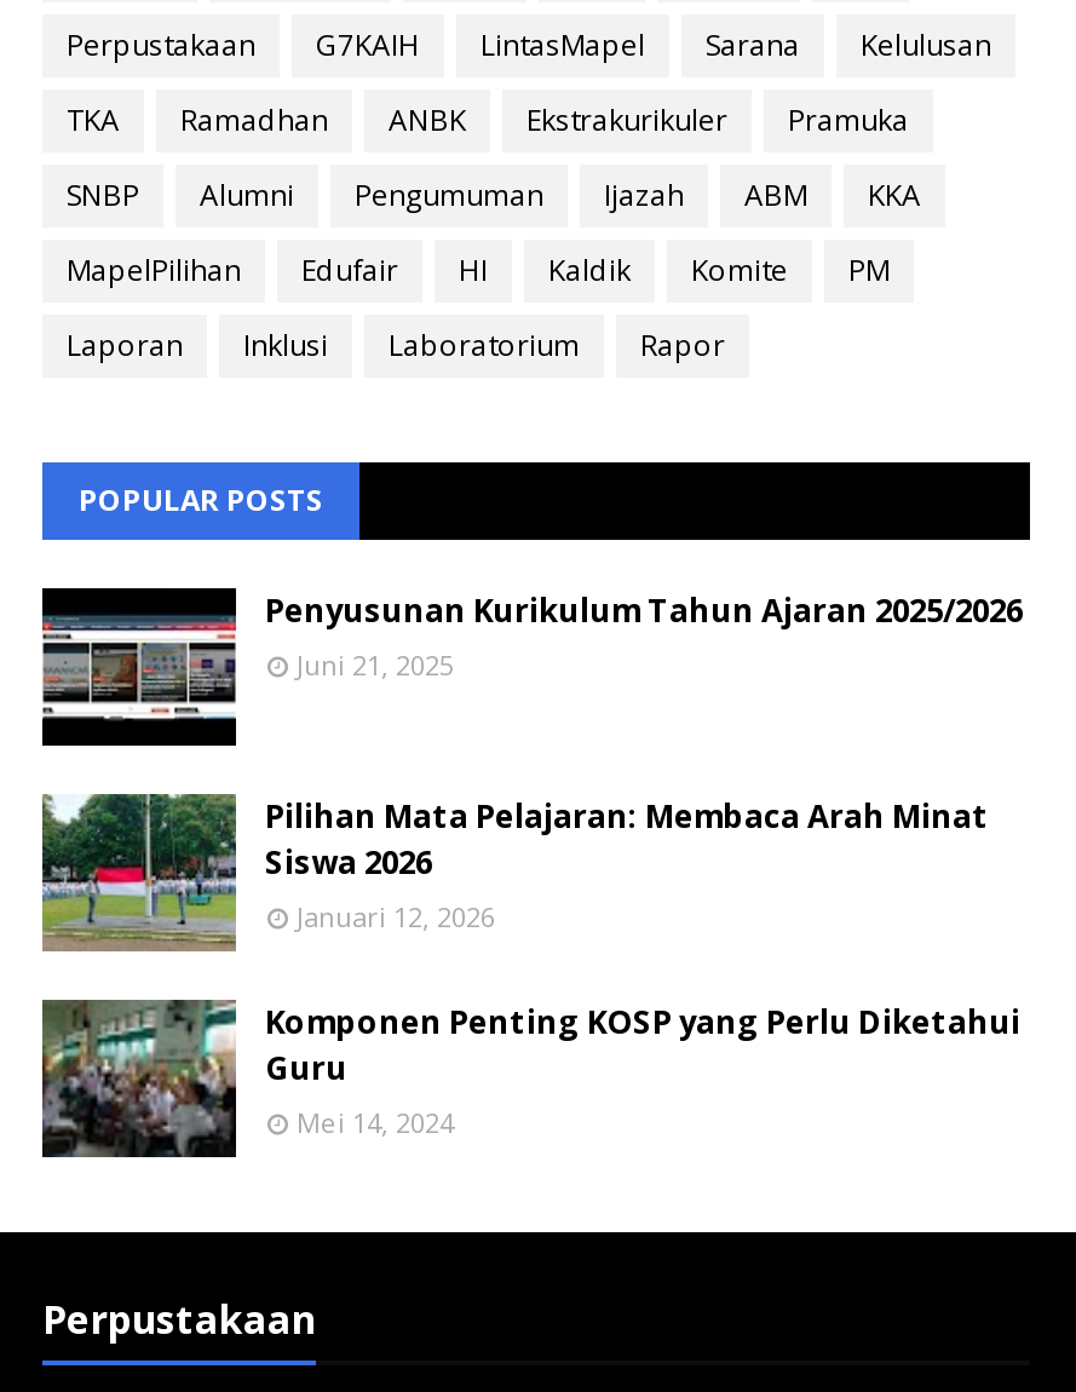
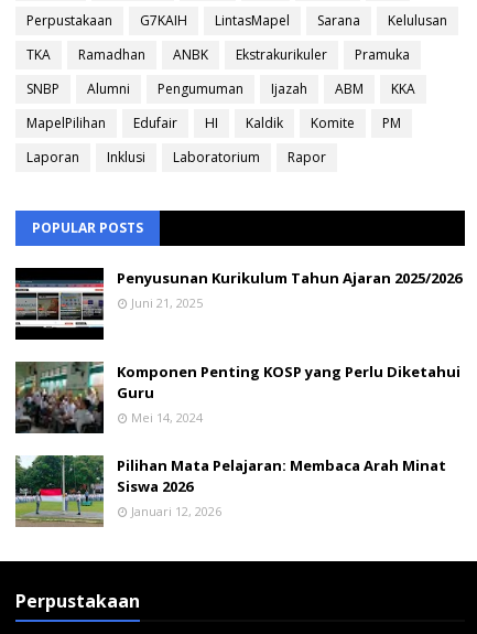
moved down: [image] | Pilihan Mata Pelajaran: Membaca Arah Minat | Siswa 2026 | Januari 12, 2026

moved up: [image] | Komponen Penting KOSP yang Perlu Diketahui | Guru | Mei 14, 2024
